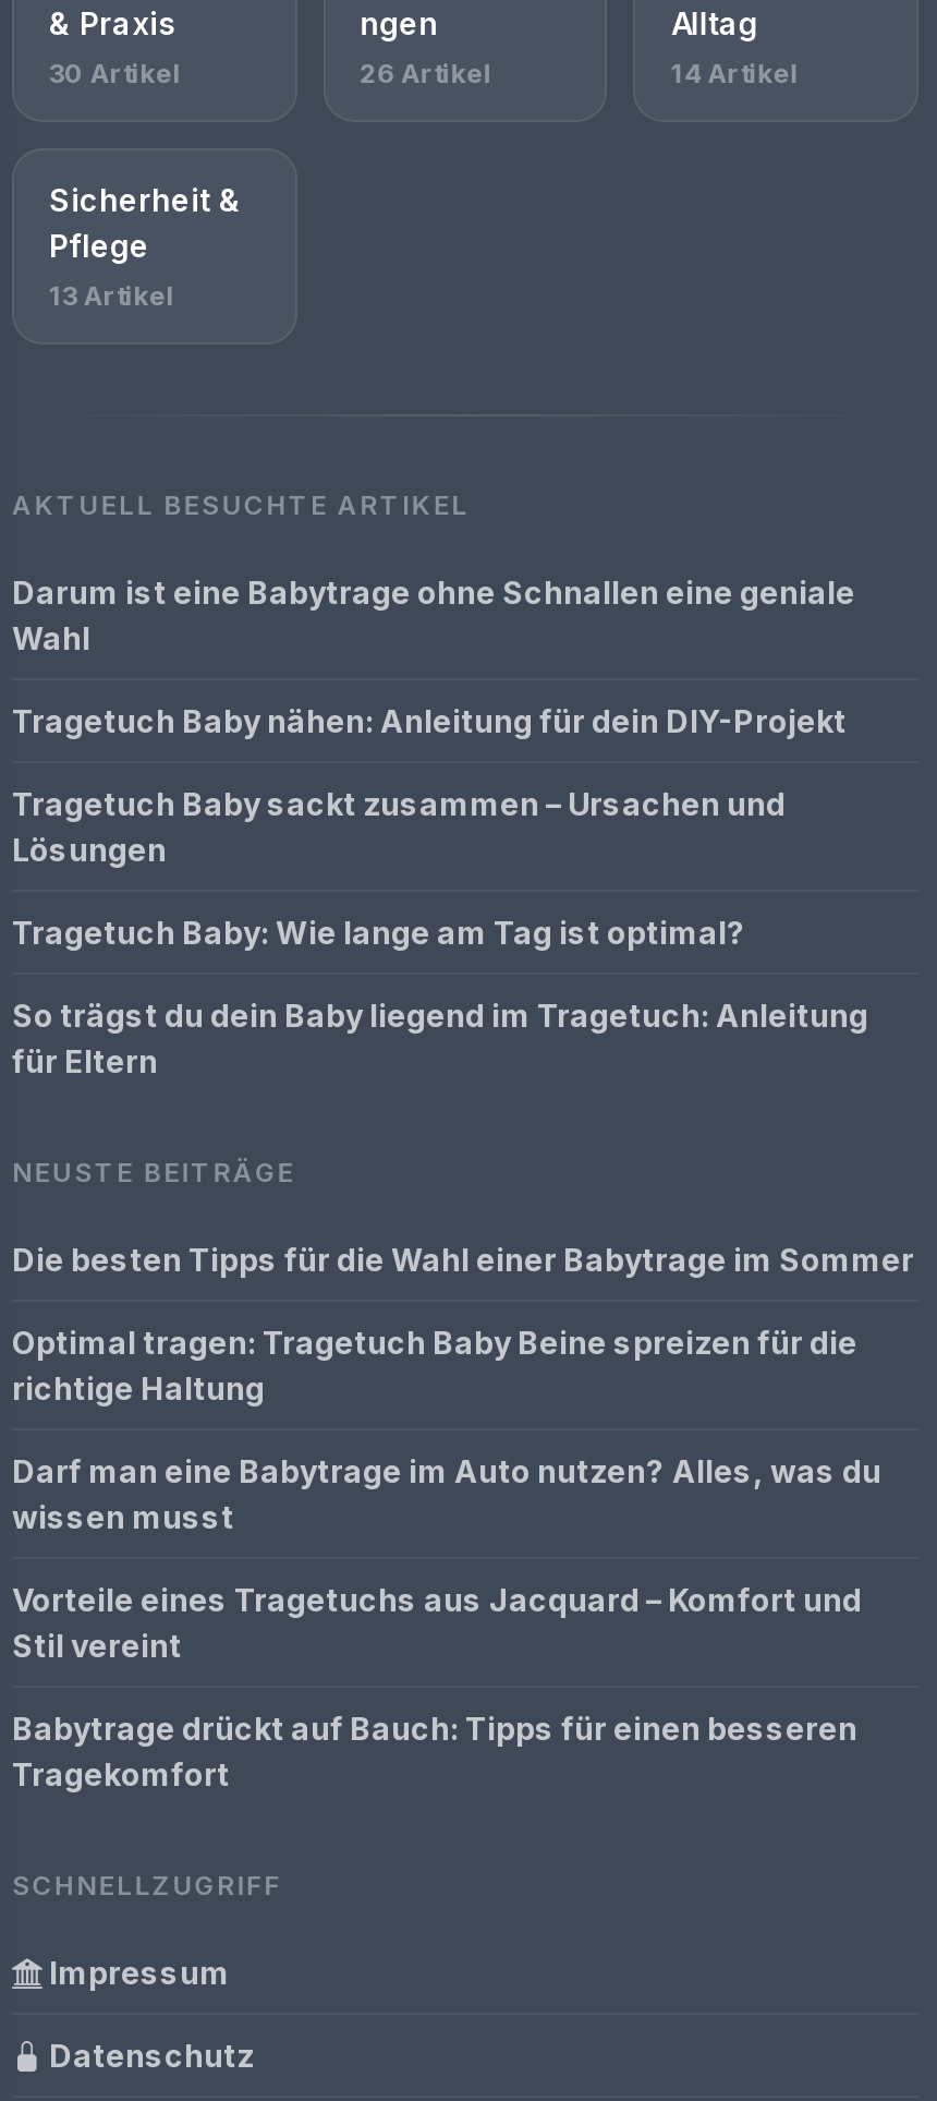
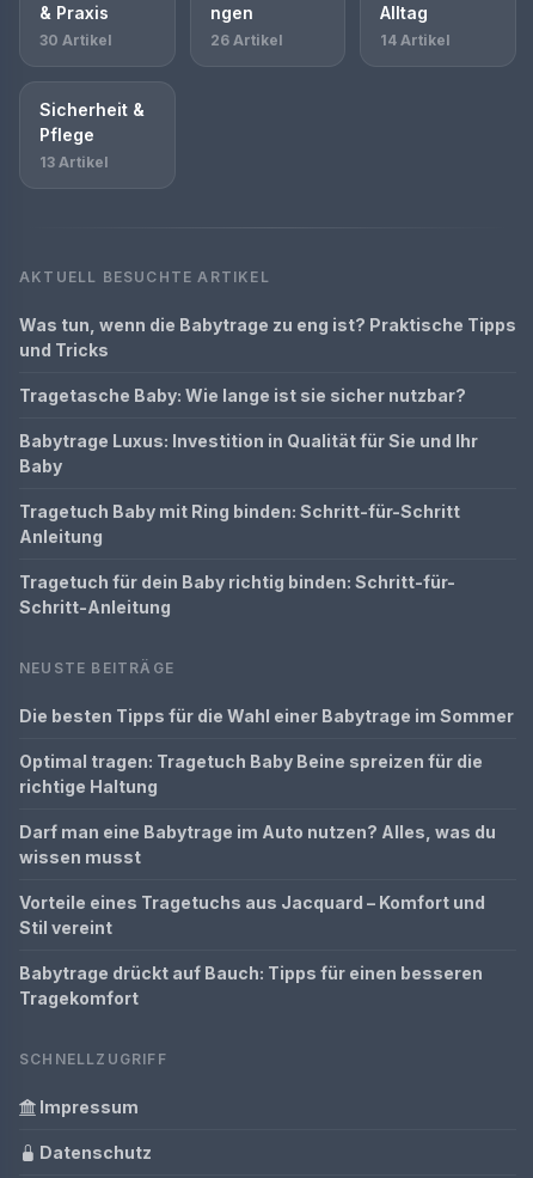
- Darum ist eine Babytrage ohne Schnallen eine geniale
- Wahl
+ Was tun, wenn die Babytrage zu eng ist? Praktische Tipps
+ und Tricks

- Tragetuch Baby nähen: Anleitung für dein DIY-Projekt
+ Tragetasche Baby: Wie lange ist sie sicher nutzbar?

- Tragetuch Baby sackt zusammen – Ursachen und
- Lösungen
+ Babytrage Luxus: Investition in Qualität für Sie und Ihr
+ Baby

- Tragetuch Baby: Wie lange am Tag ist optimal?
+ Tragetuch Baby mit Ring binden: Schritt-für-Schritt
+ Anleitung

- So trägst du dein Baby liegend im Tragetuch: Anleitung
- für Eltern
+ Tragetuch für dein Baby richtig binden: Schritt-für-
+ Schritt-Anleitung
